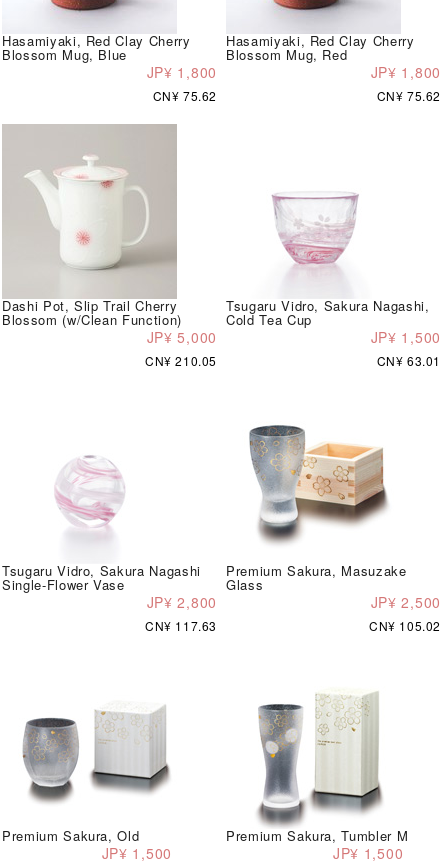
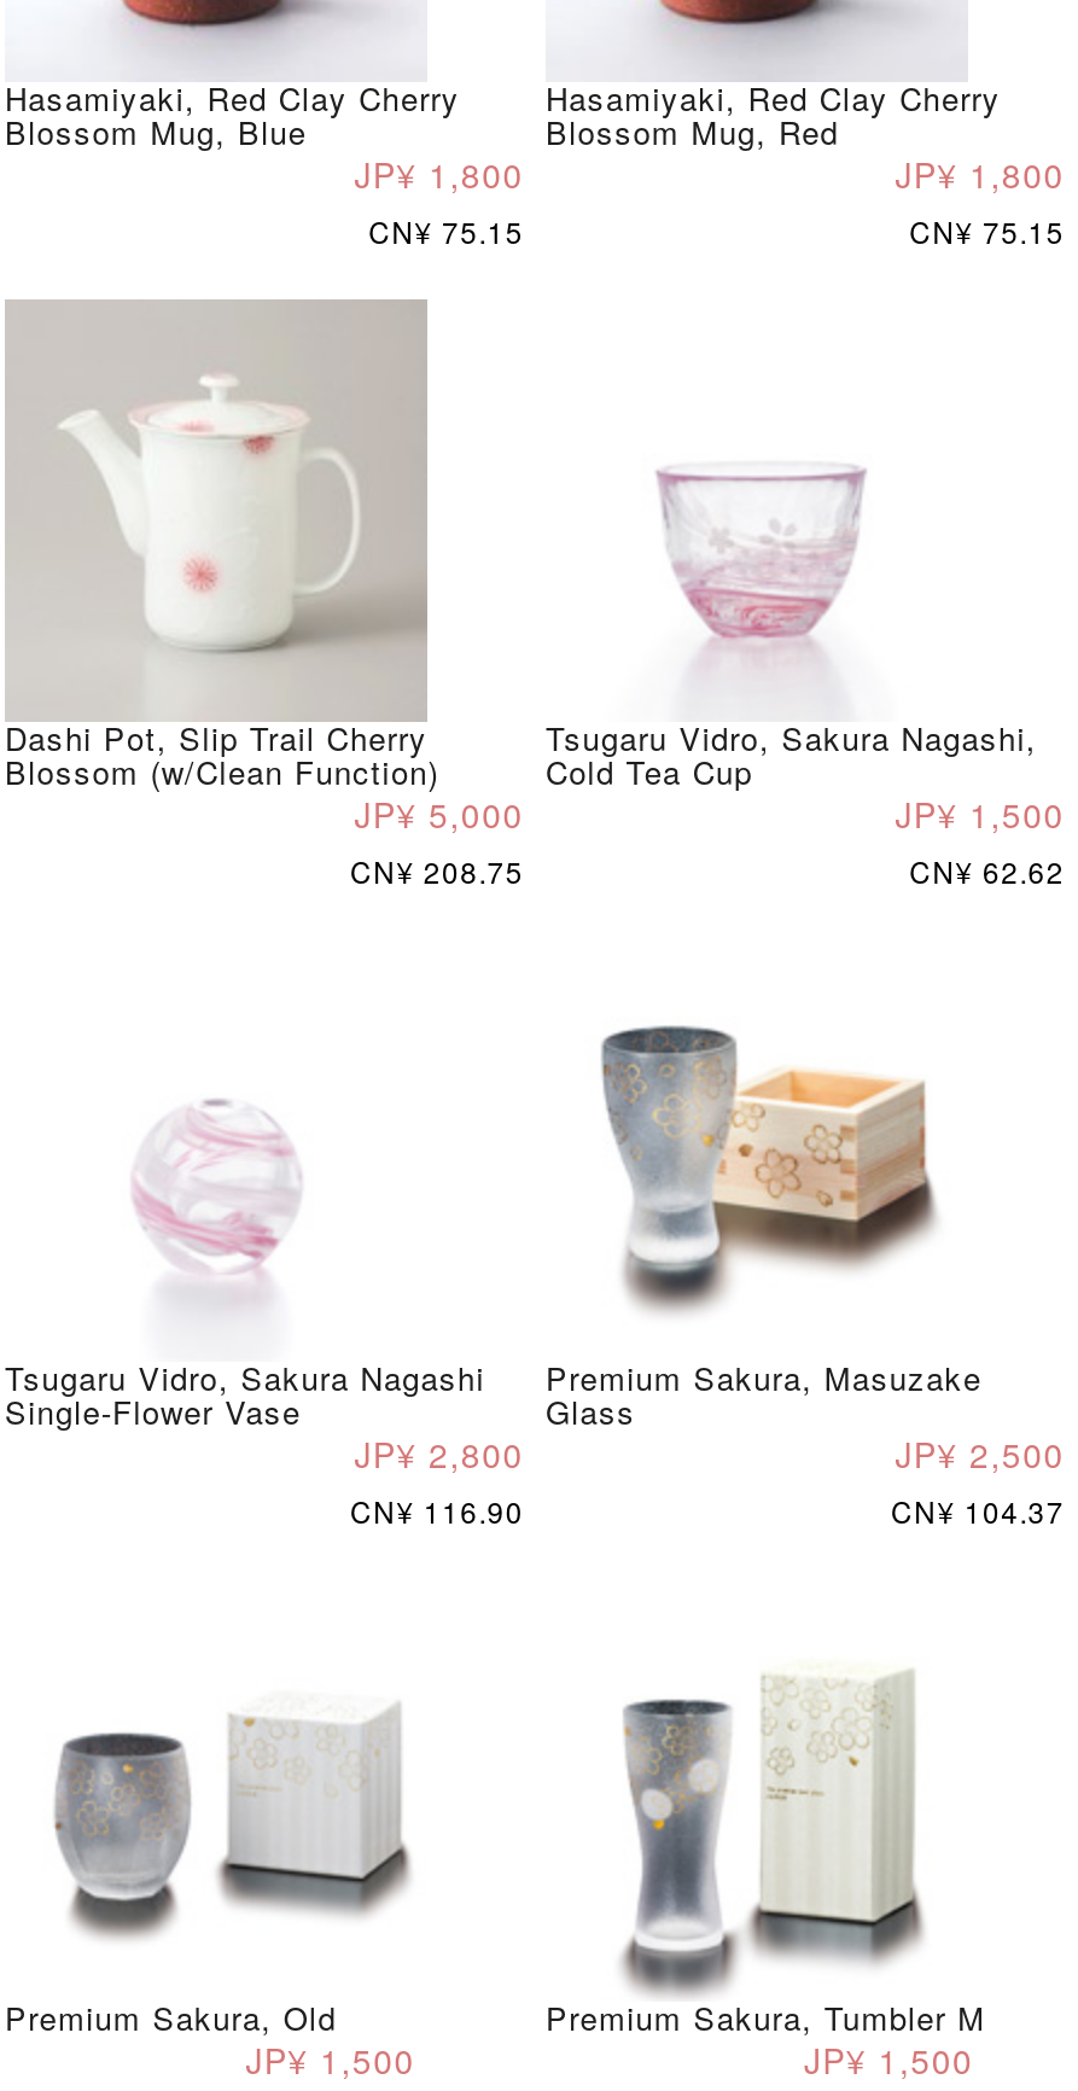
- CN¥ 75.62
+ CN¥ 75.15

- CN¥ 75.62
+ CN¥ 75.15

- CN¥ 210.05
+ CN¥ 208.75

- CN¥ 63.01
+ CN¥ 62.62

- CN¥ 117.63
+ CN¥ 116.90

- CN¥ 105.02
+ CN¥ 104.37
